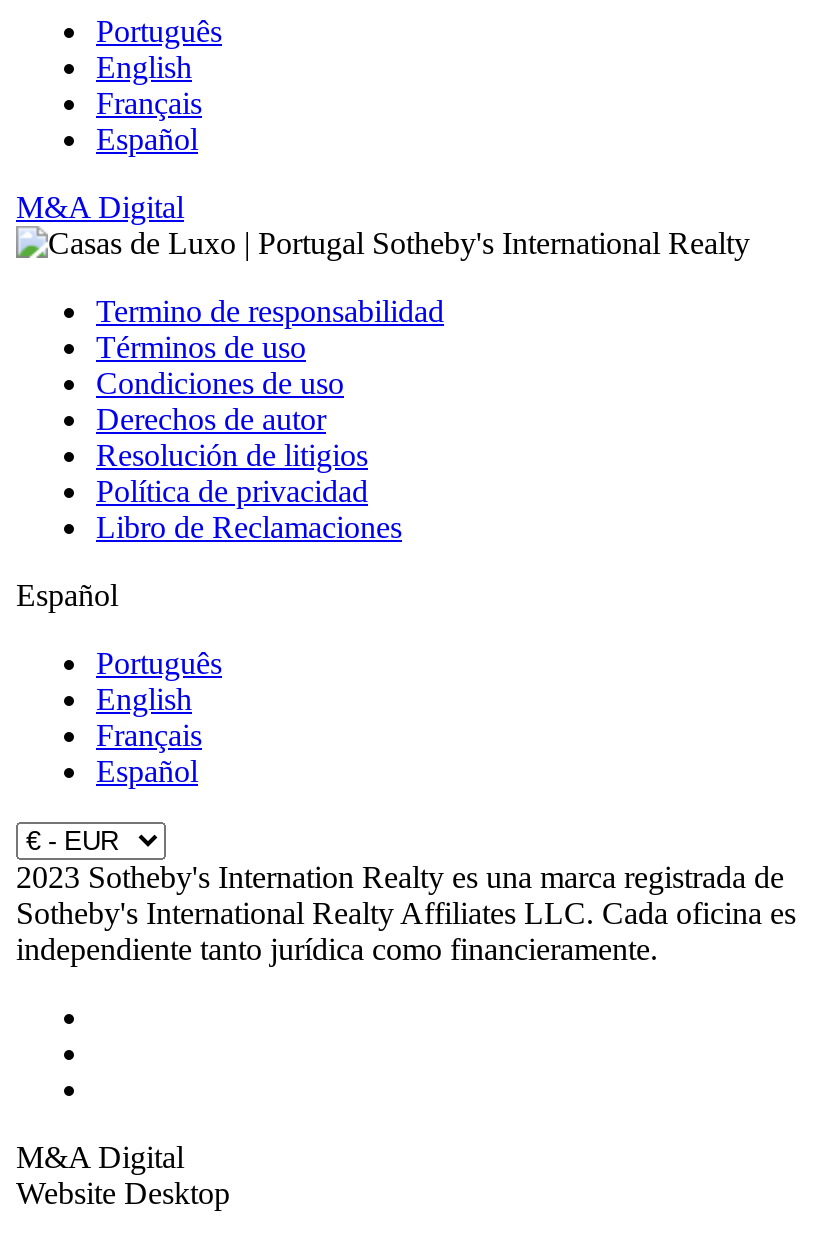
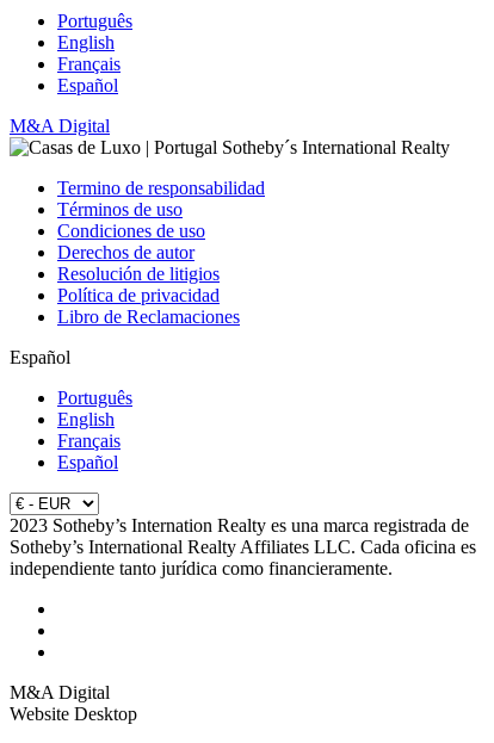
- 2023 Sotheby's Internation Realty es una marca registrada de
+ 2023 Sotheby’s Internation Realty es una marca registrada de

- Sotheby's International Realty Affiliates LLC. Cada oficina es
+ Sotheby’s International Realty Affiliates LLC. Cada oficina es
